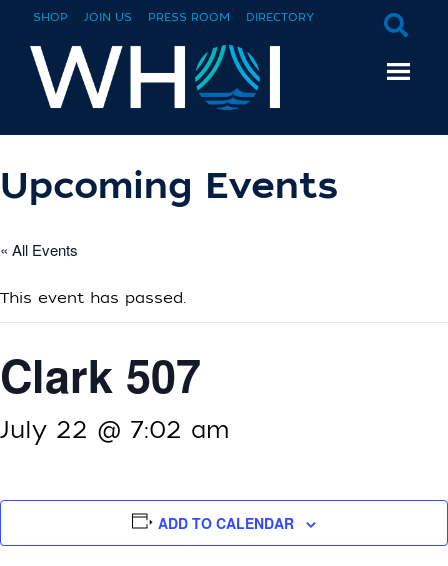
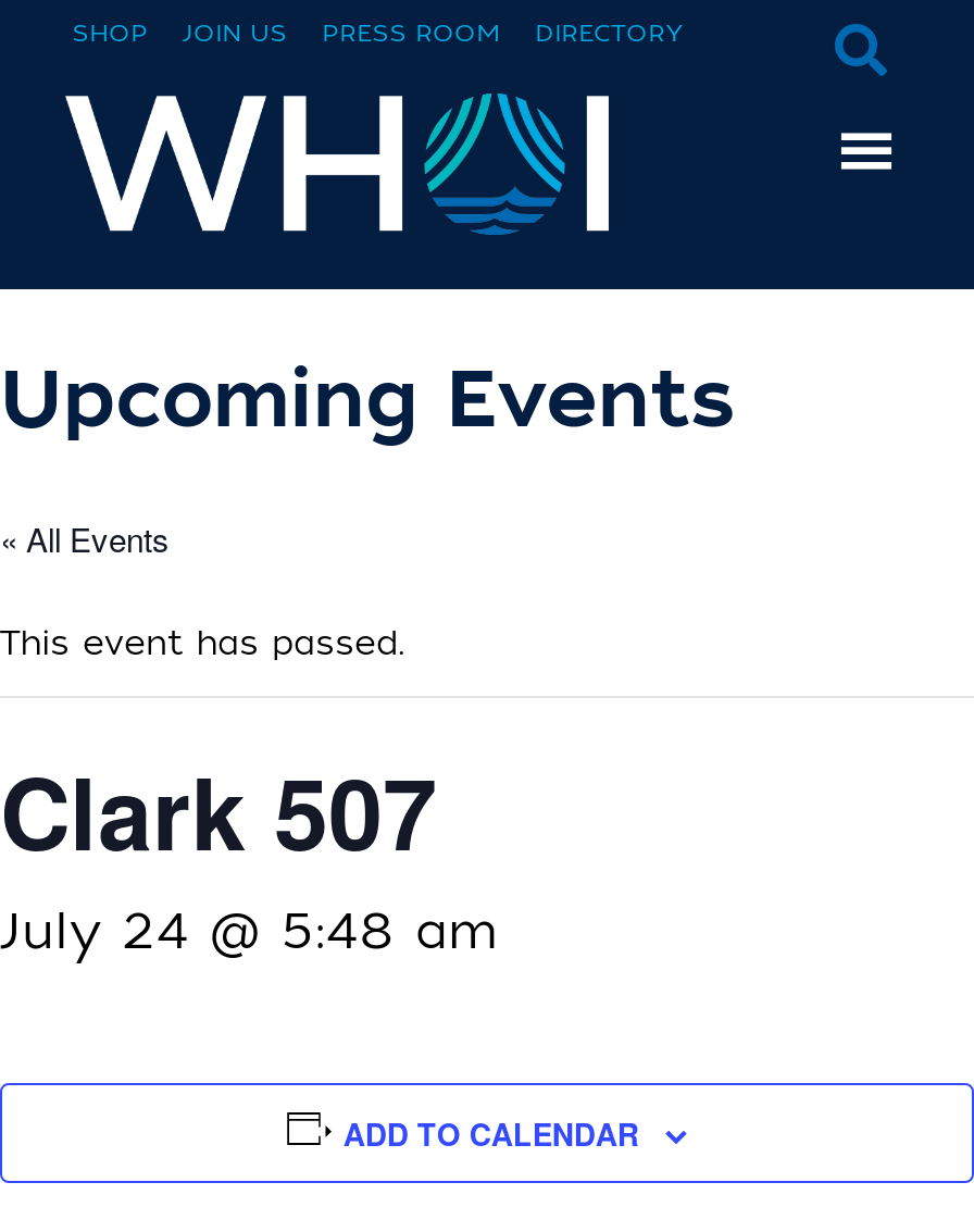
- July 22 @ 7:02 am
+ July 24 @ 5:48 am
